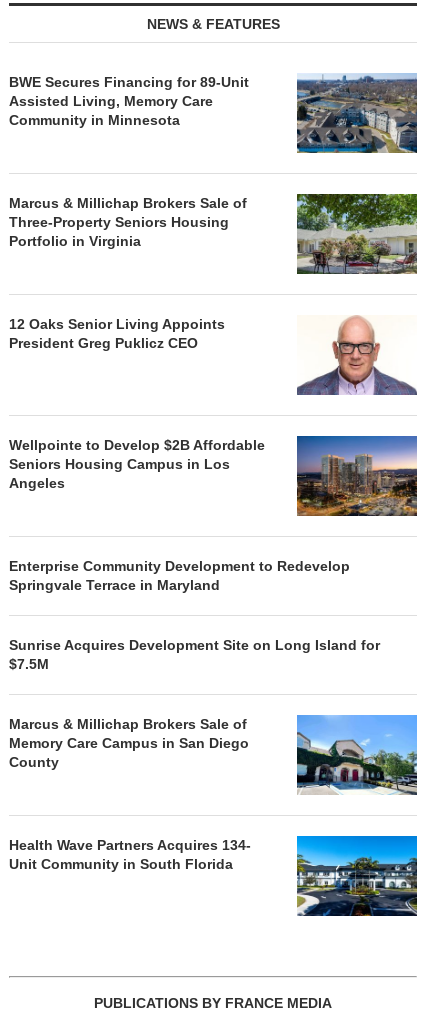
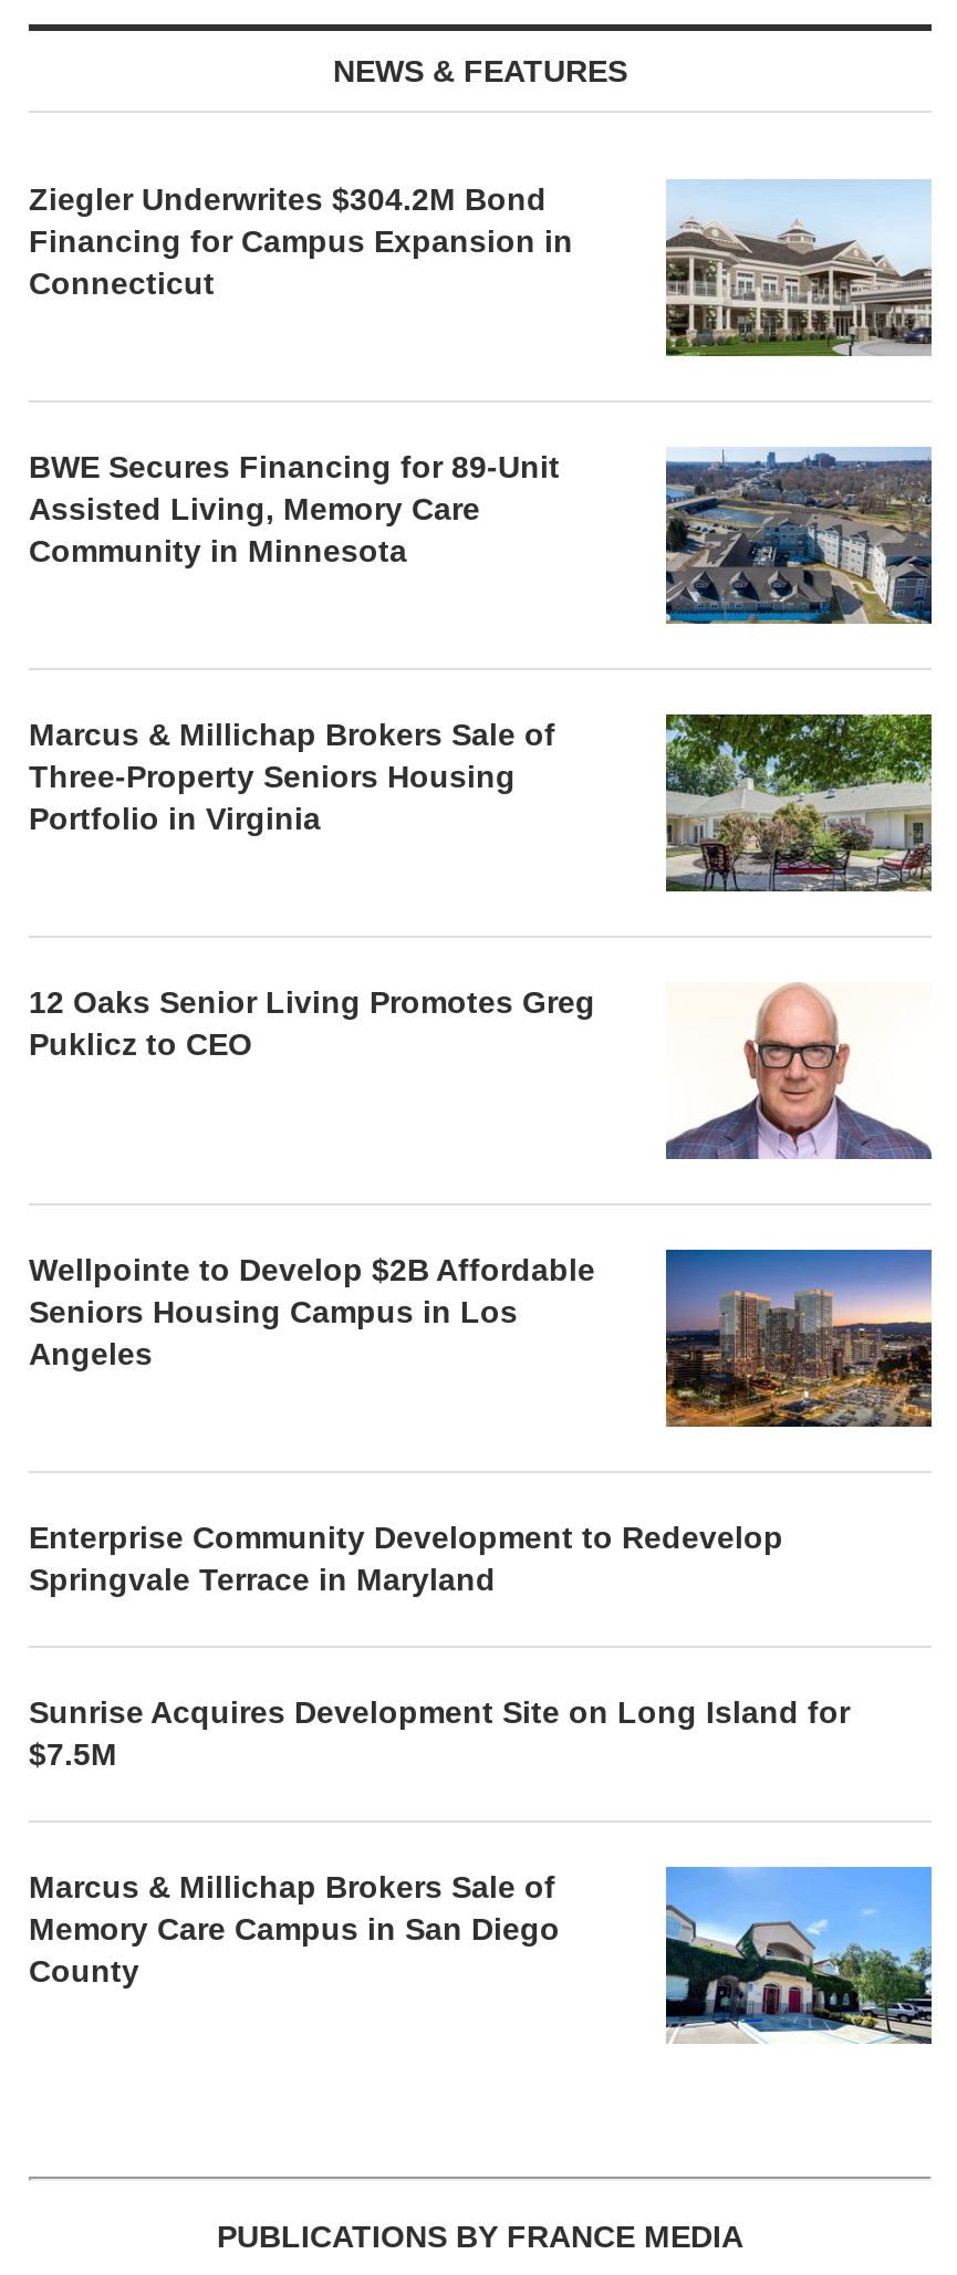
+ Ziegler Underwrites $304.2M Bond
+ Financing for Campus Expansion in
+ Connecticut

+ [image]

moved down: BWE Secures Financing for 89-Unit | Assisted Living, Memory Care | Community in Minnesota | Marcus & Millichap Brokers Sale of | Three-Property Seniors Housing | Portfolio in Virginia

- 12 Oaks Senior Living Appoints
- President Greg Puklicz CEO
+ 12 Oaks Senior Living Promotes Greg
+ Puklicz to CEO

moved down: [image] | Wellpointe to Develop $2B Affordable | Seniors Housing Campus in Los | ... | Memory Care Campus in San Diego | County

- Health Wave Partners Acquires 134-
- Unit Community in South Florida

- [image]
